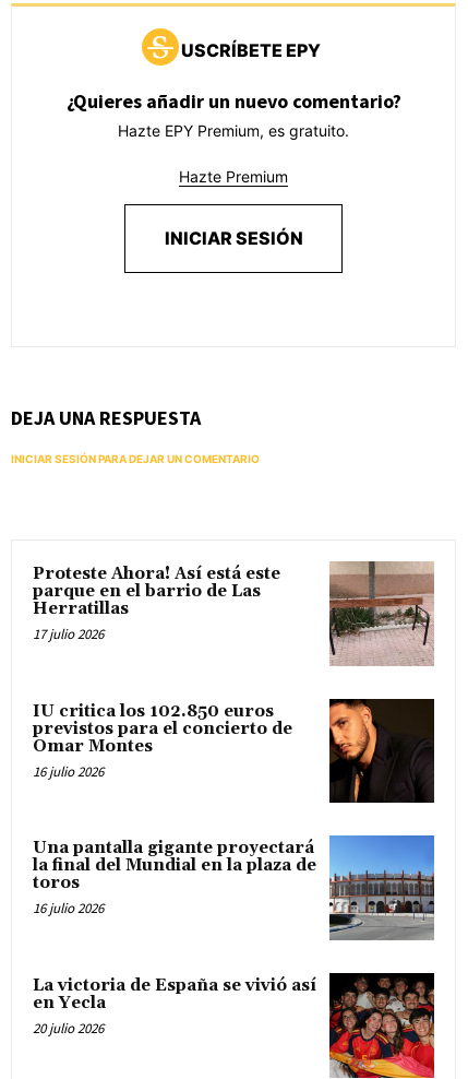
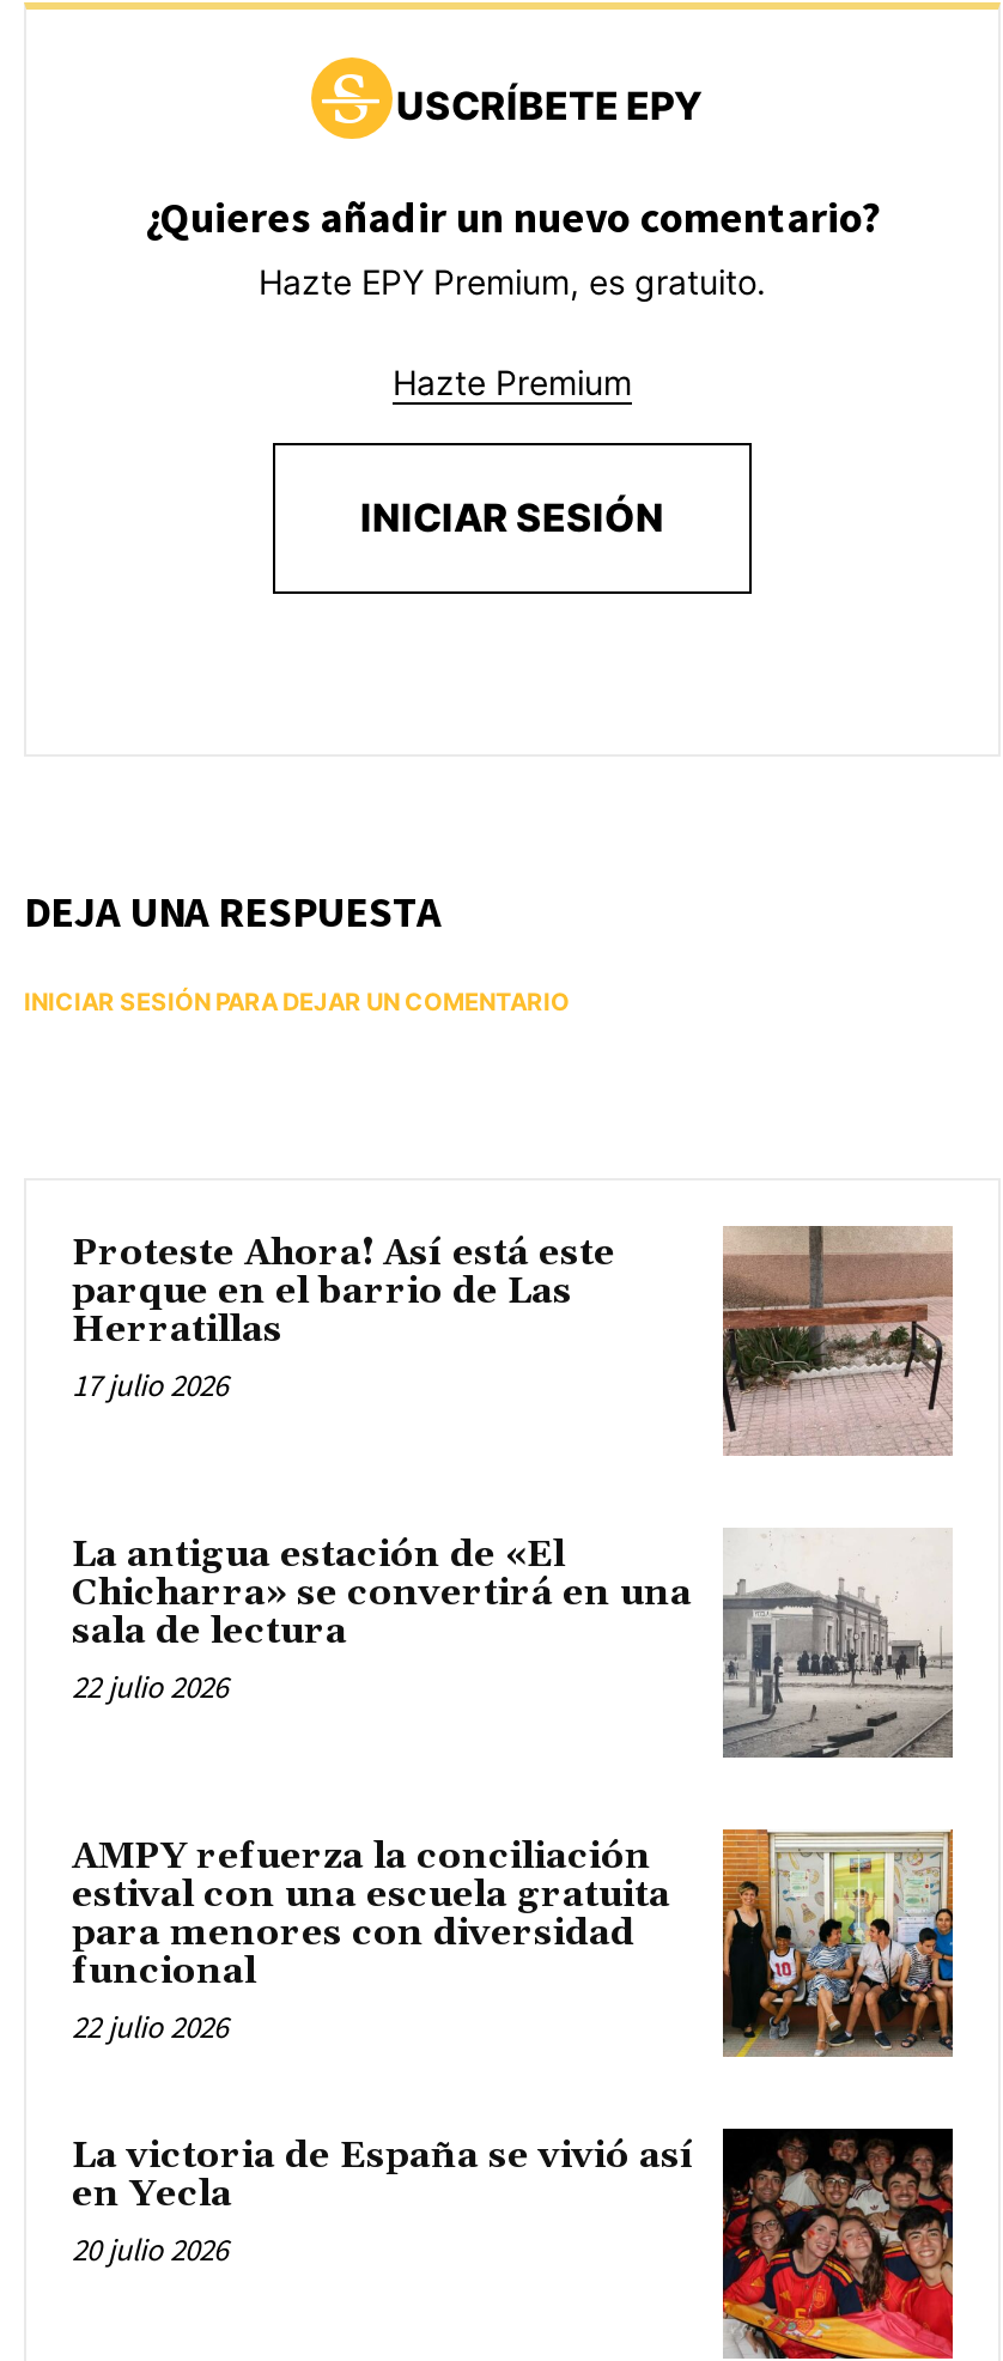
- [image]
- IU critica los 102.850 euros
- previstos para el concierto de
- Omar Montes
- 16 julio 2026
+ [image]
+ La antigua estación de «El
+ Chicharra» se convertirá en una
+ sala de lectura
+ 22 julio 2026

- [image]
- Una pantalla gigante proyectará
- la final del Mundial en la plaza de
- toros
- 16 julio 2026
+ [image]
+ AMPY refuerza la conciliación
+ estival con una escuela gratuita
+ para menores con diversidad
+ funcional
+ 22 julio 2026
